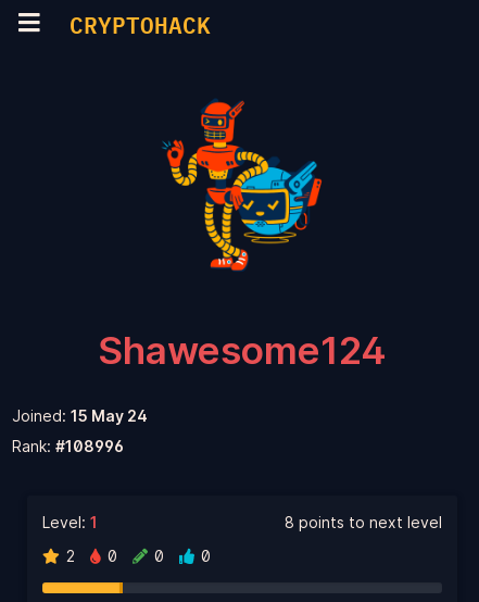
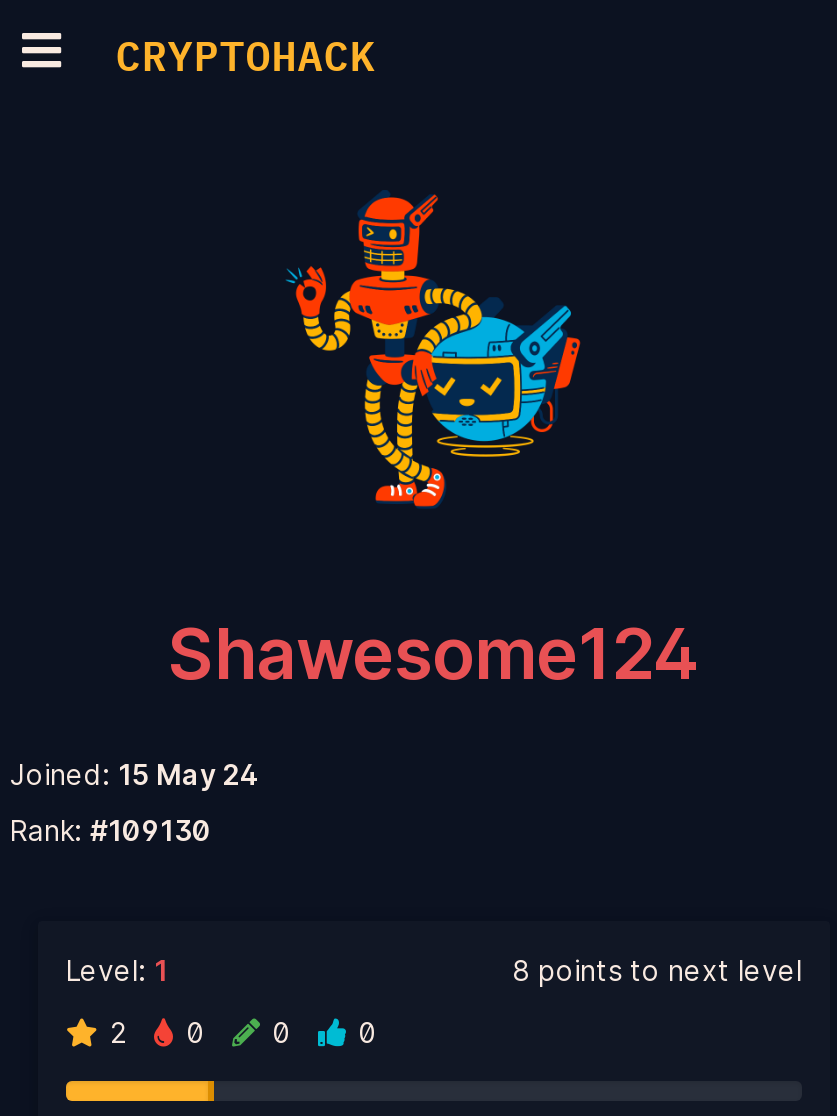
- Rank: #108996
+ Rank: #109130
